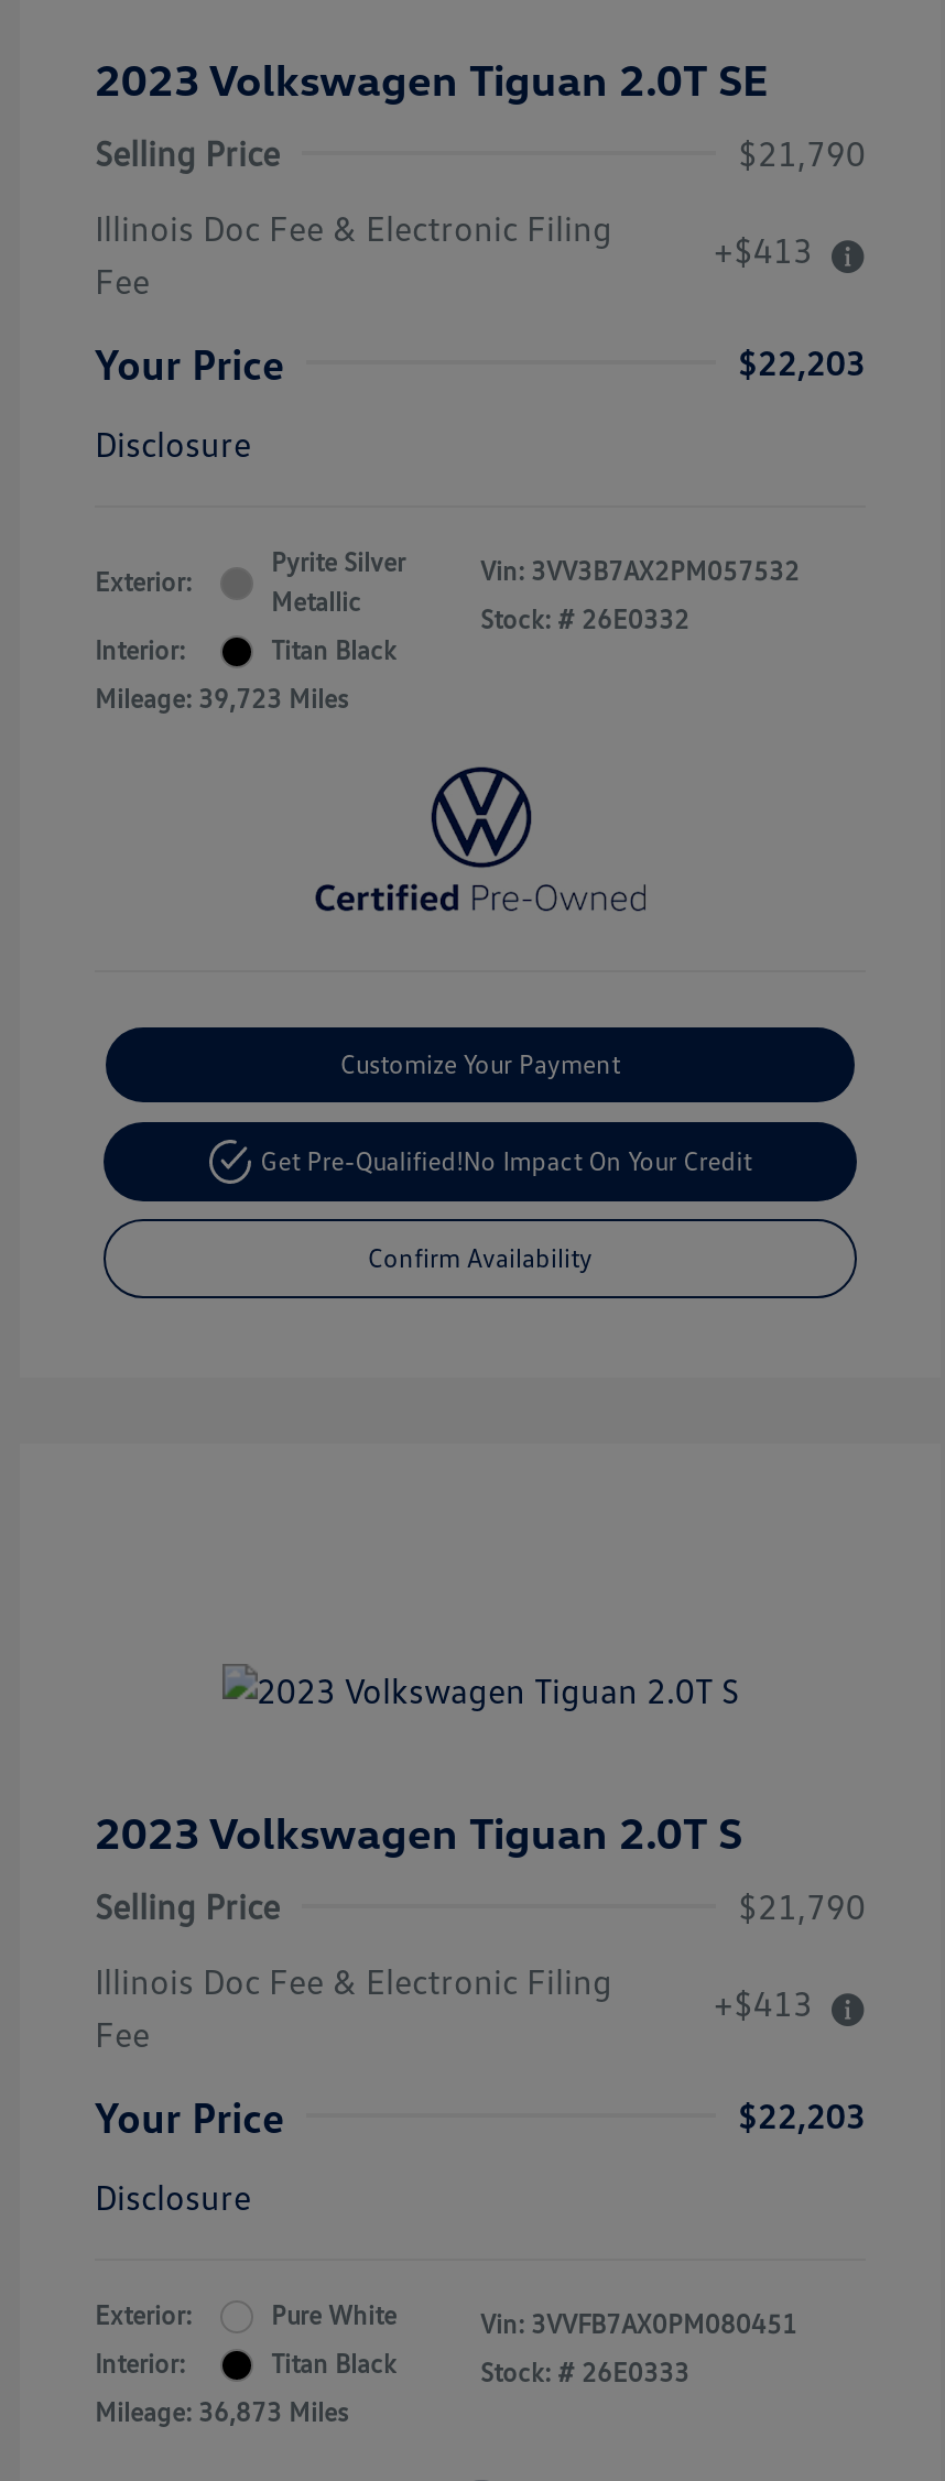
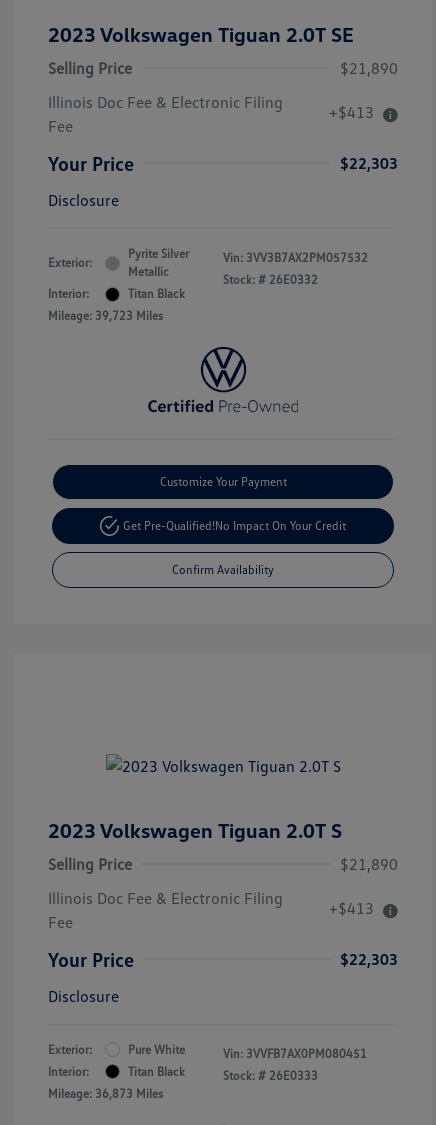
- $21,790
+ $21,890

- $22,203
+ $22,303

- $21,790
+ $21,890

- $22,203
+ $22,303
